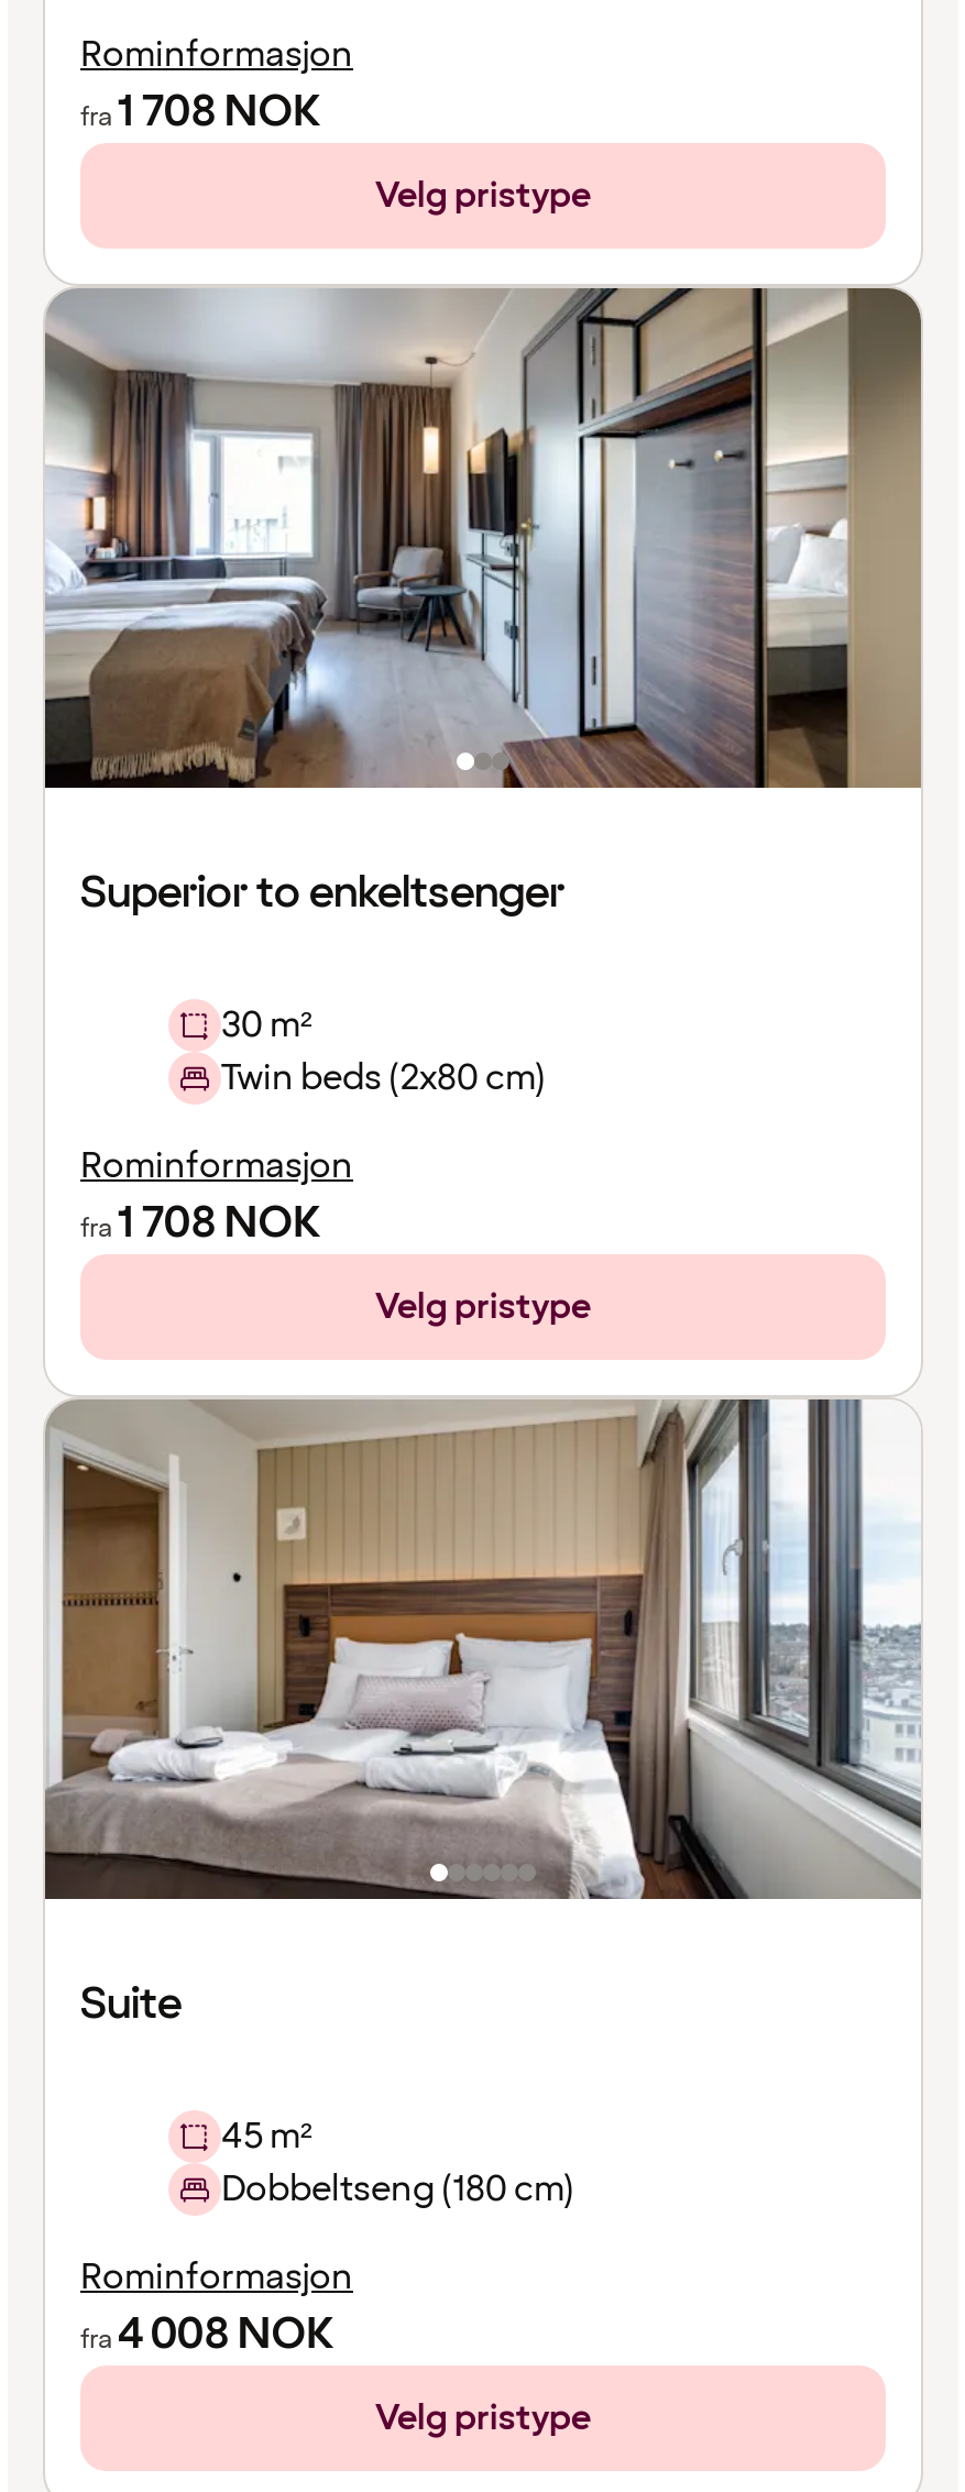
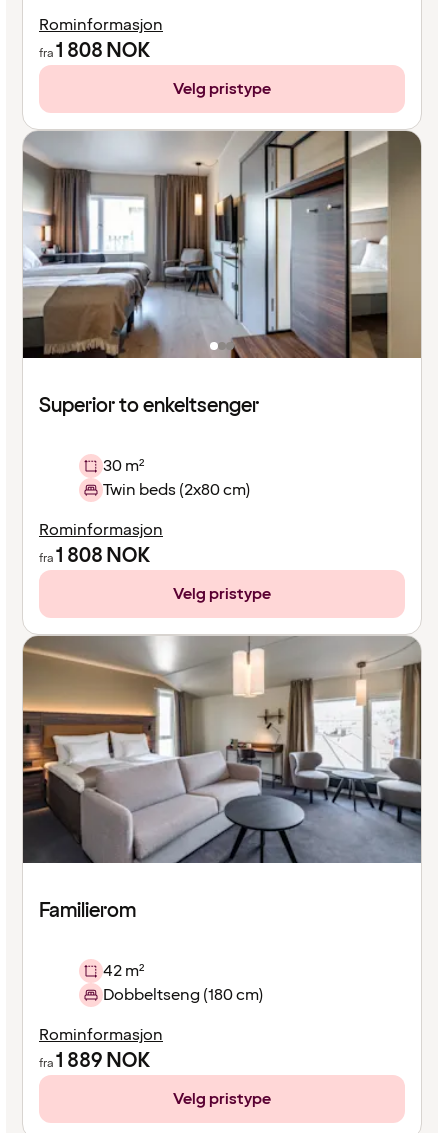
- fra 1 708 NOK
+ fra 1 808 NOK

- fra 1 708 NOK
+ fra 1 808 NOK

- [image]
- Suite
+ [image]
+ Familierom

- 45 m²
+ 42 m²

- fra4 008 NOK
+ fra1 889 NOK
